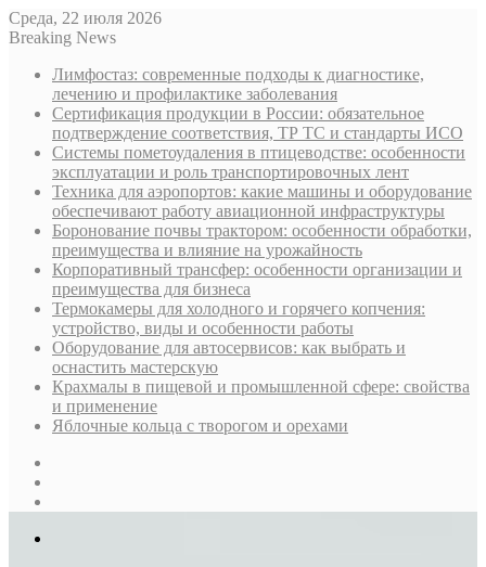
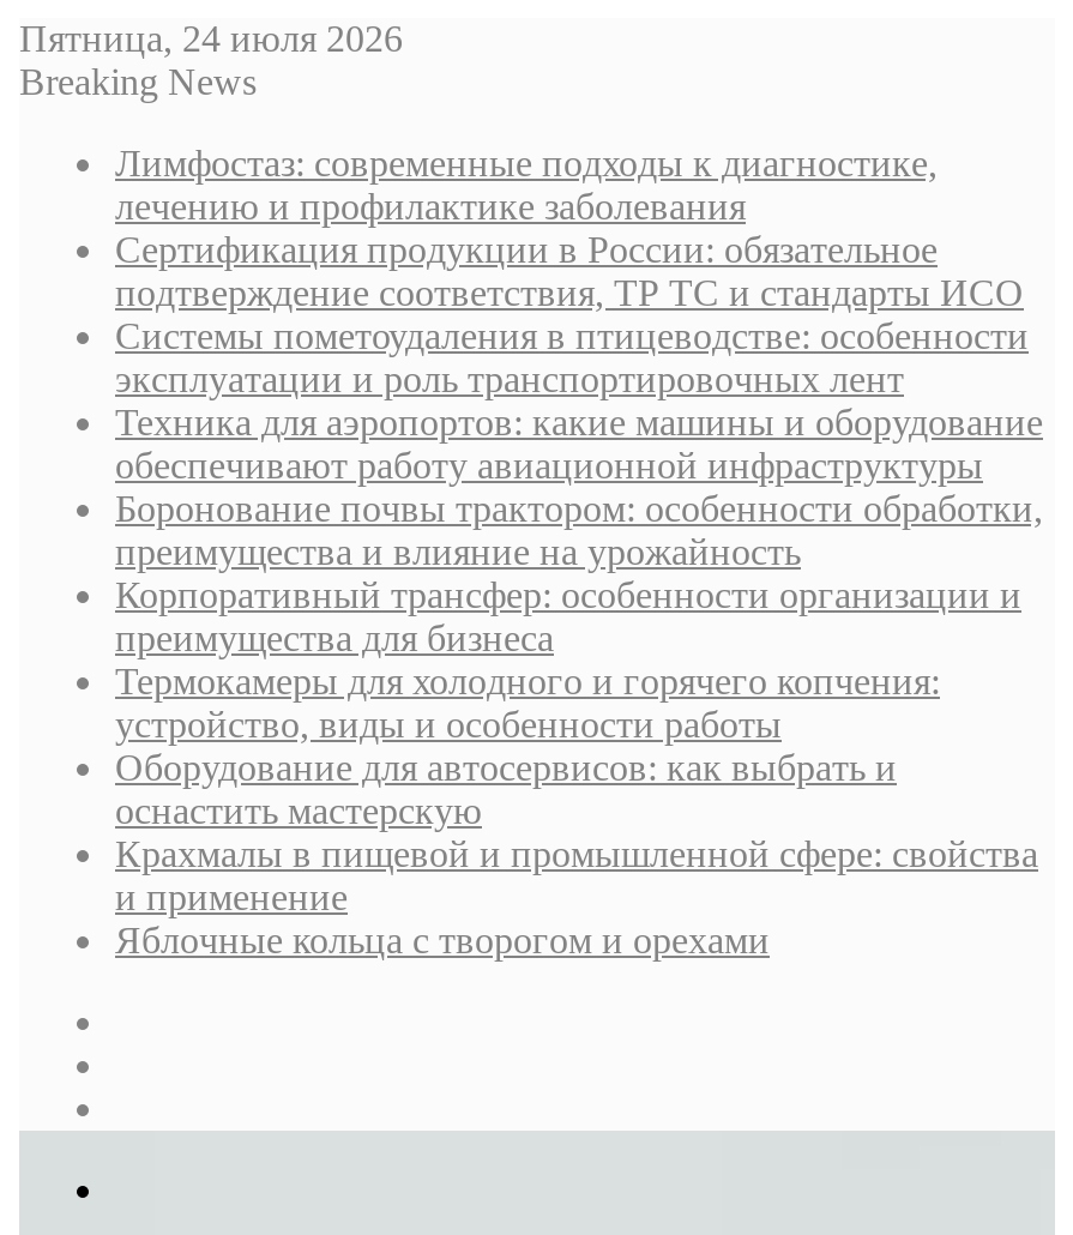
- Среда, 22 июля 2026
+ Пятница, 24 июля 2026
